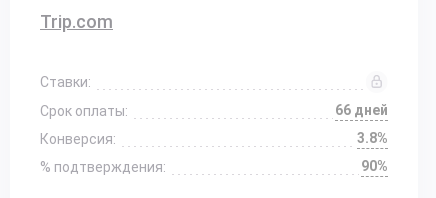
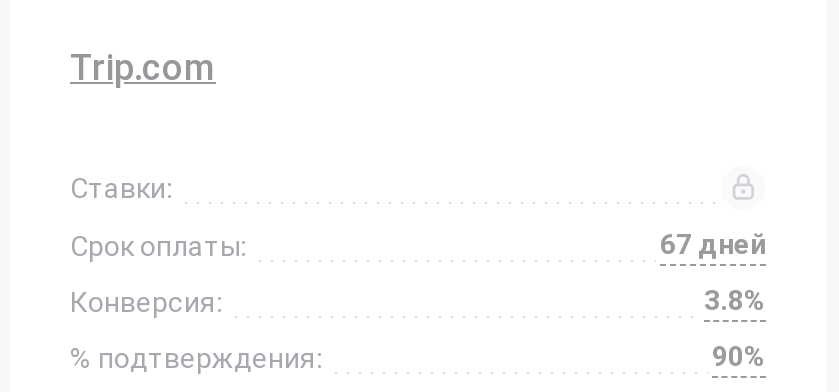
- 66 дней
+ 67 дней
